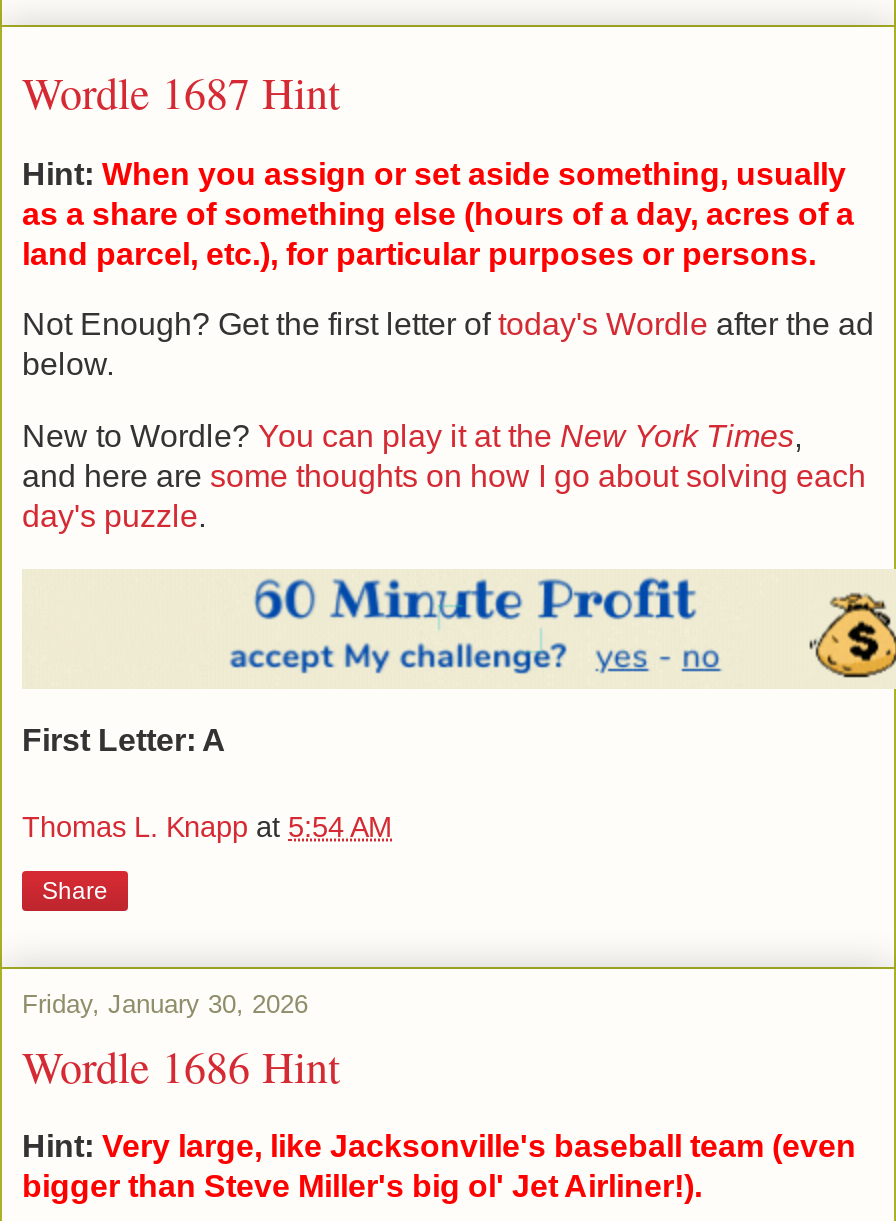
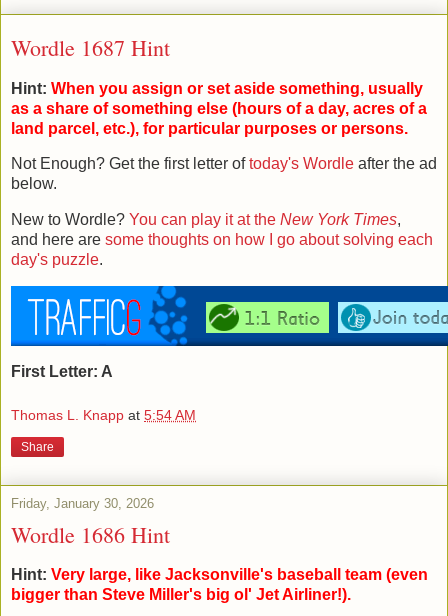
- [image]
+ [image]
